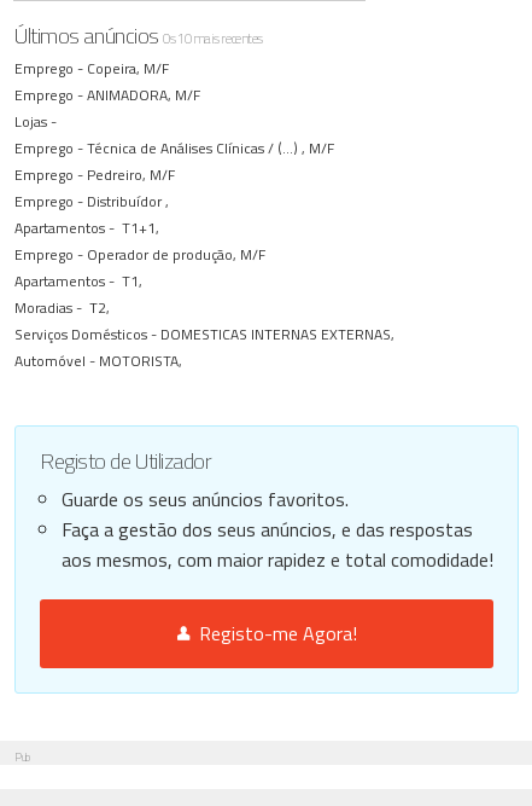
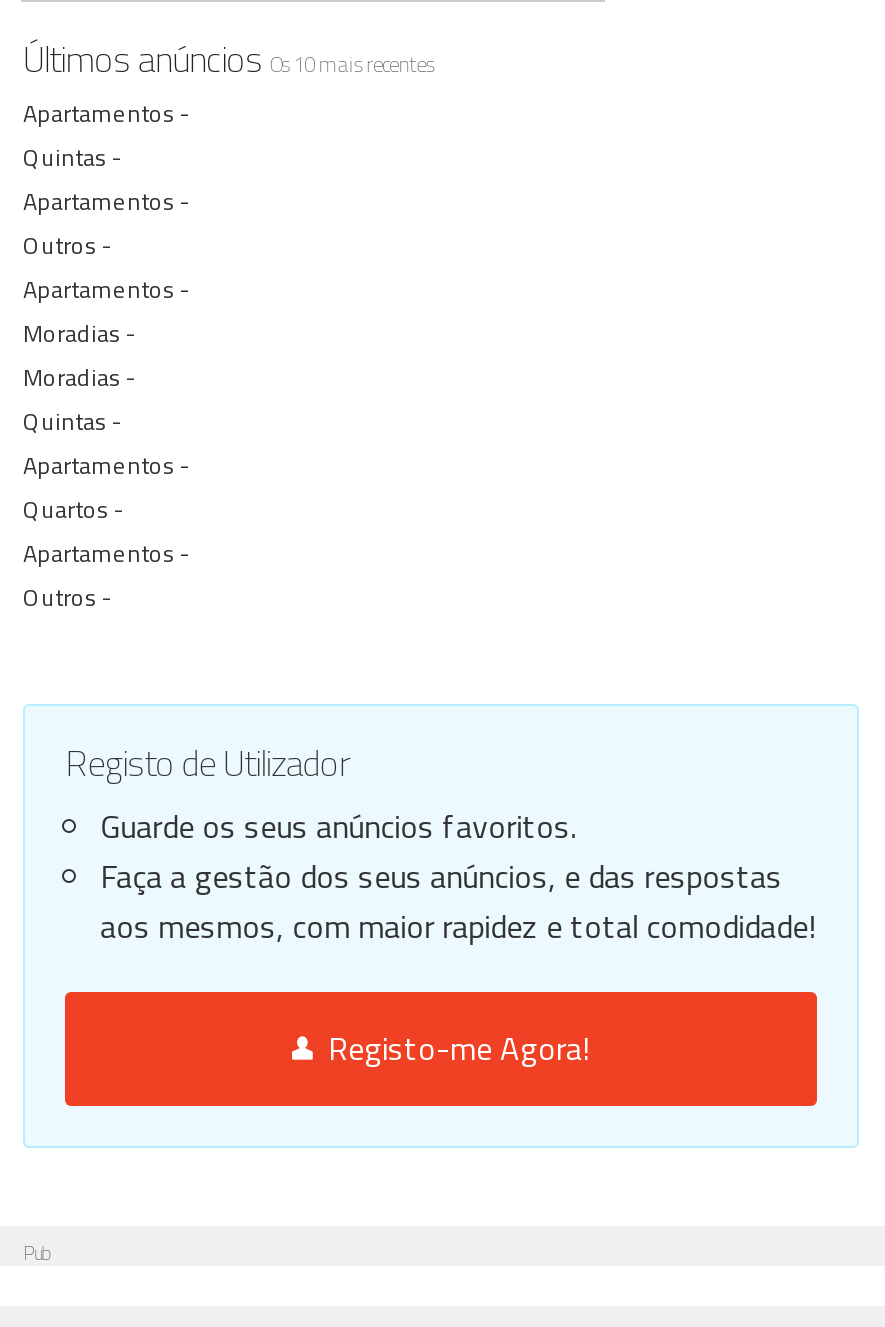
- Emprego - Copeira, M/F
- Emprego -ANIMADORA, M/F
- Lojas -
- Emprego -Técnica de Análises Clínicas / (...) , M/F
- Emprego - Pedreiro, M/F
- Emprego - Distribuídor ,
- Apartamentos - T1+1,
- Emprego - Operador de produção, M/F
- Apartamentos - T1,
- Moradias - T2,
- Serviços Domésticos - DOMESTICAS INTERNAS EXTERNAS,
- Automóvel - MOTORISTA,
+ Apartamentos -
+ Quintas -
+ Apartamentos -
+ Outros -
+ Apartamentos -
+ Moradias -
+ Moradias -
+ Quintas -
+ Apartamentos -
+ Quartos -
+ Apartamentos -
+ Outros -
